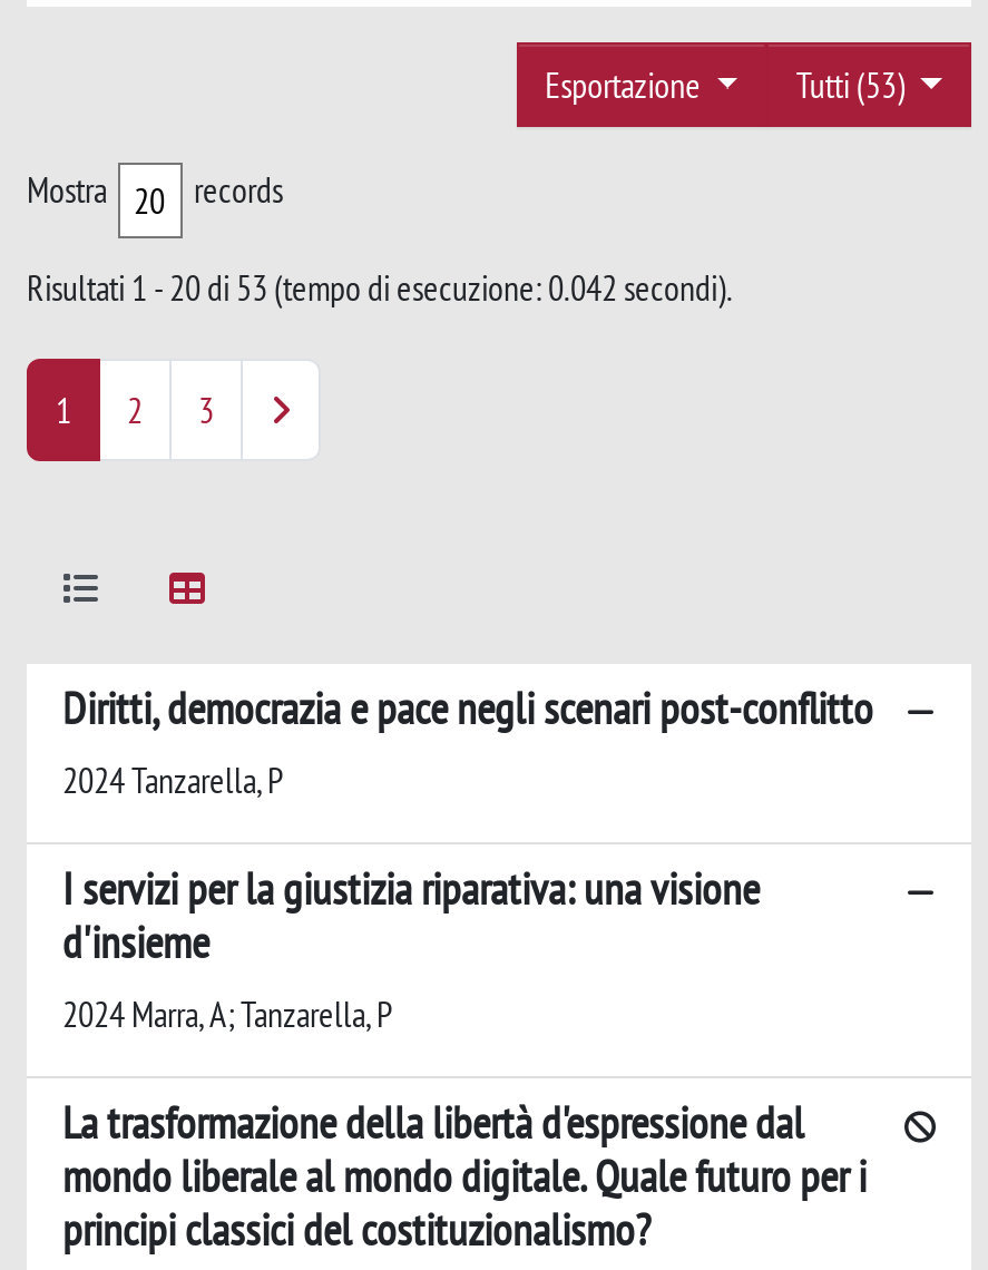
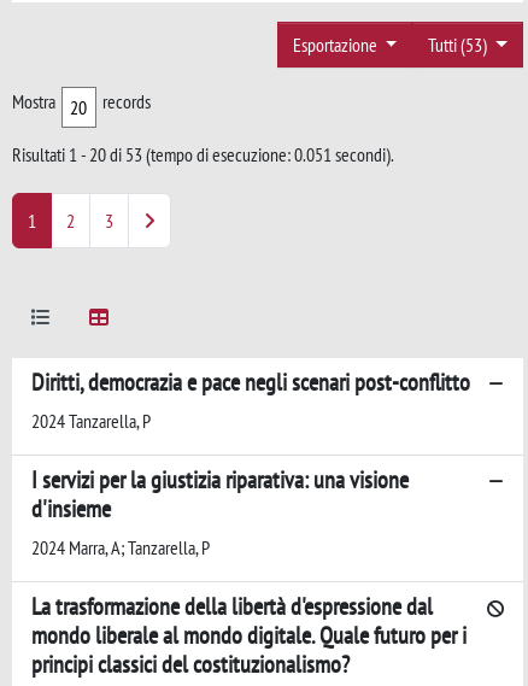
- Risultati 1 - 20 di 53 (tempo di esecuzione: 0.042 secondi).
+ Risultati 1 - 20 di 53 (tempo di esecuzione: 0.051 secondi).
